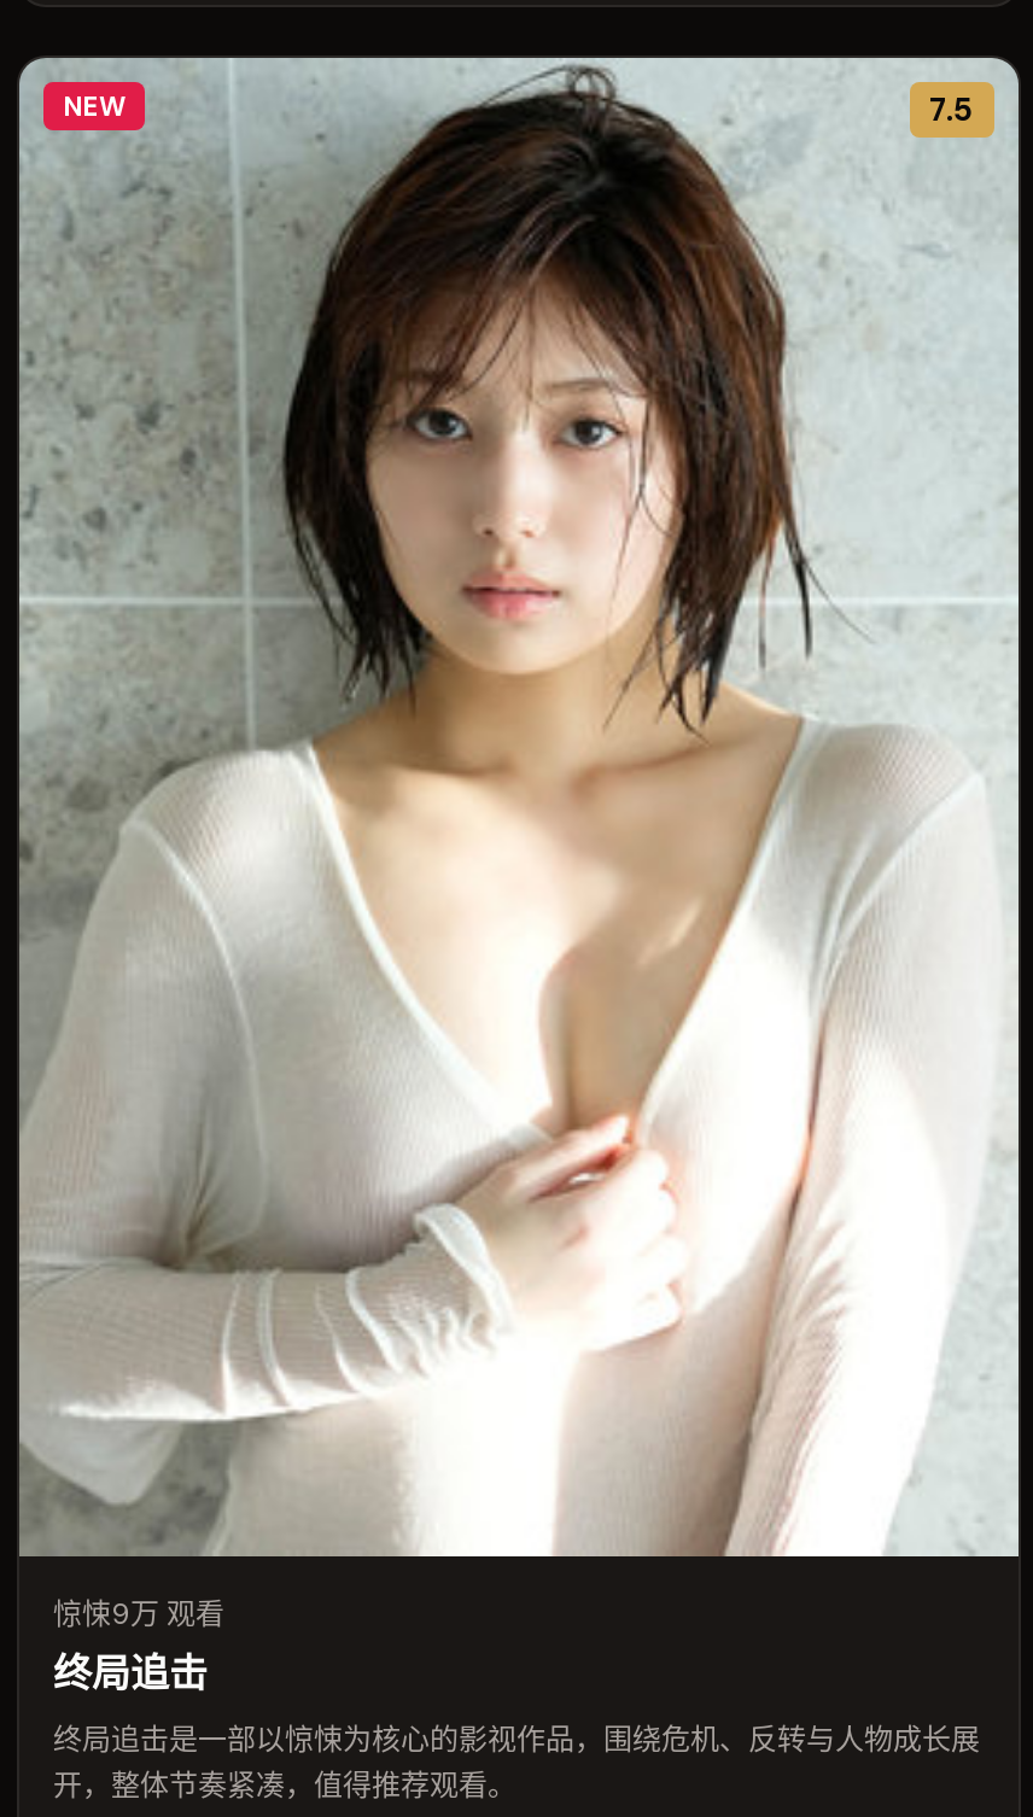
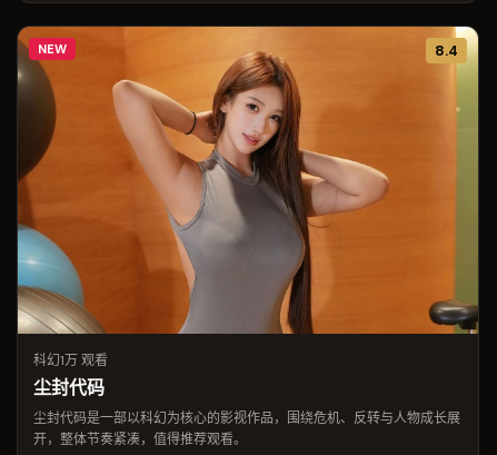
- [image]
- 7.5
+ [image]
+ 8.4

- 惊悚9万 观看
- 终局追击
- 终局追击是一部以惊悚为核心的影视作品，围绕危机、反转与人物成长展
+ 科幻1万 观看
+ 尘封代码
+ 尘封代码是一部以科幻为核心的影视作品，围绕危机、反转与人物成长展
